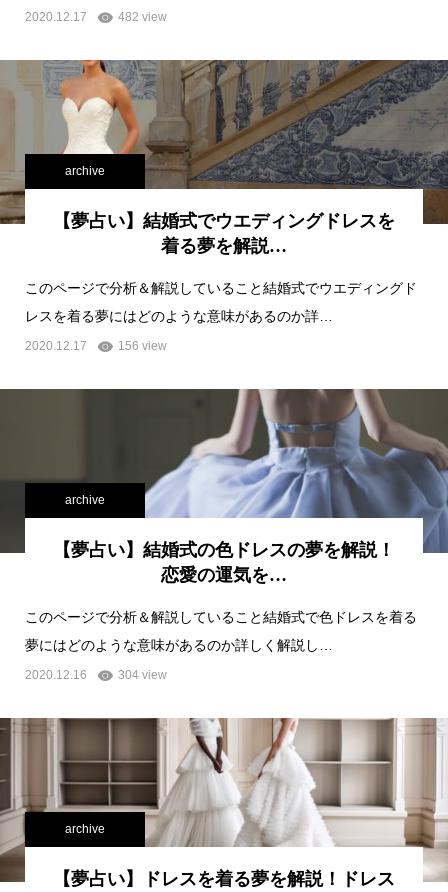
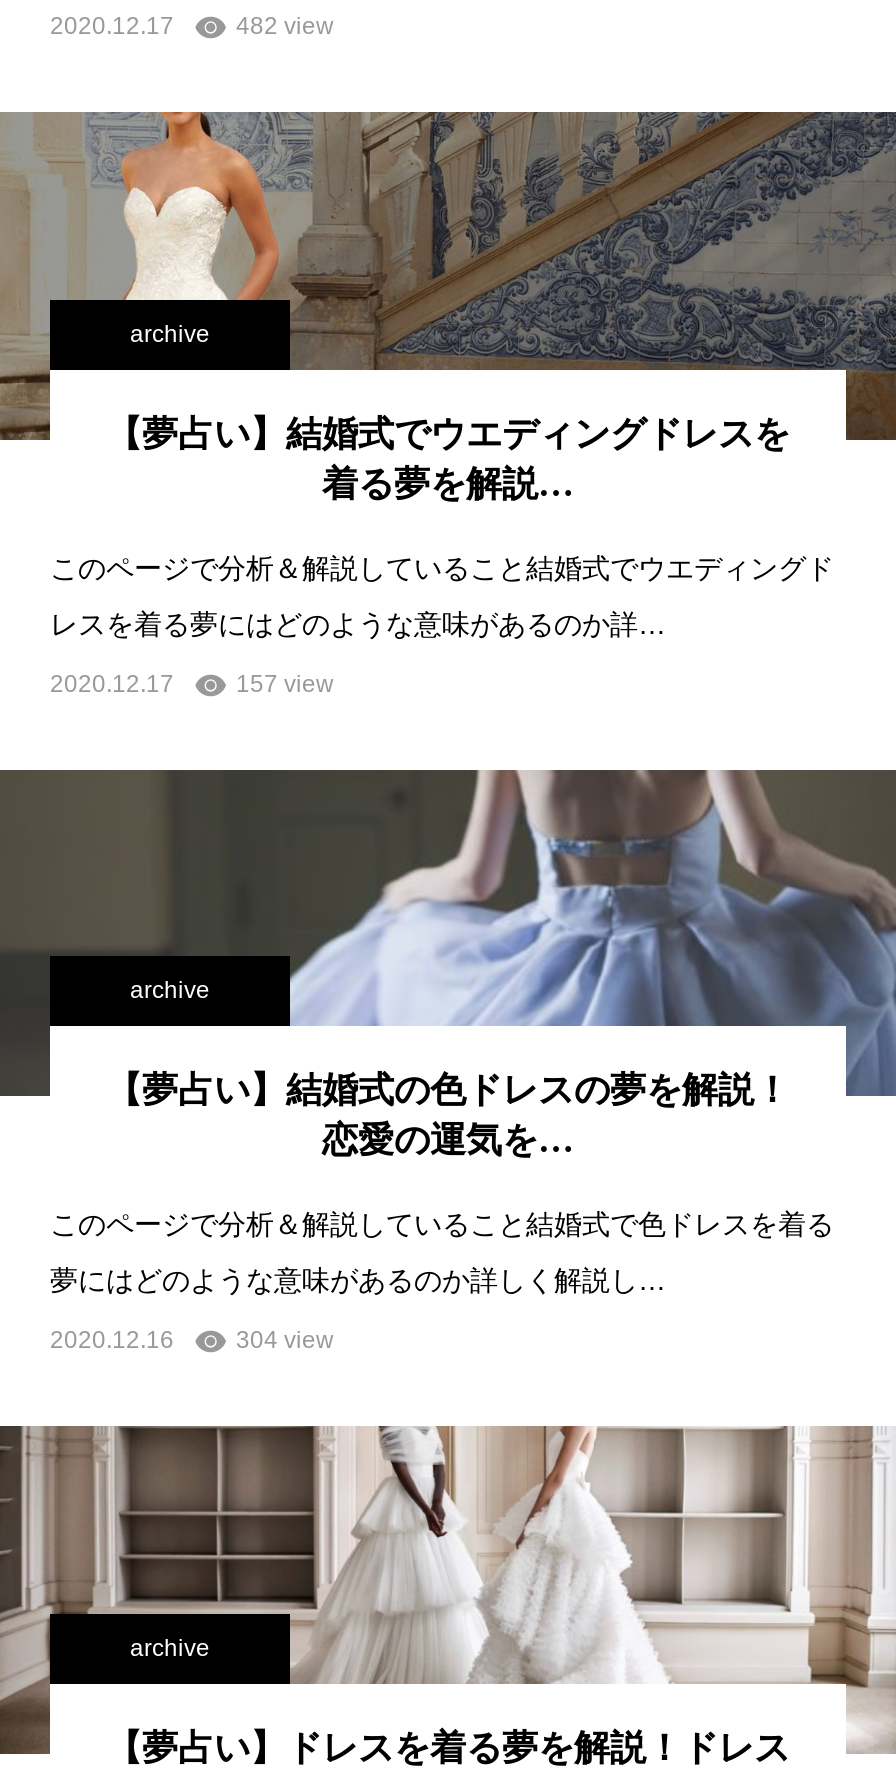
- 156 view
+ 157 view
